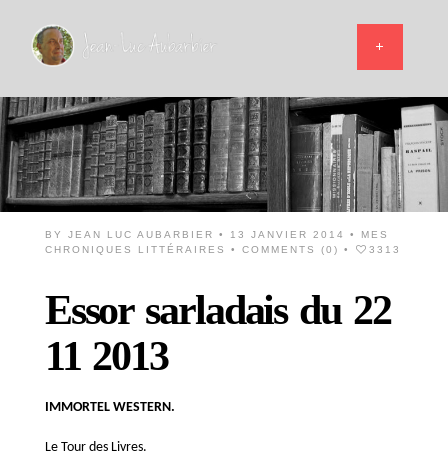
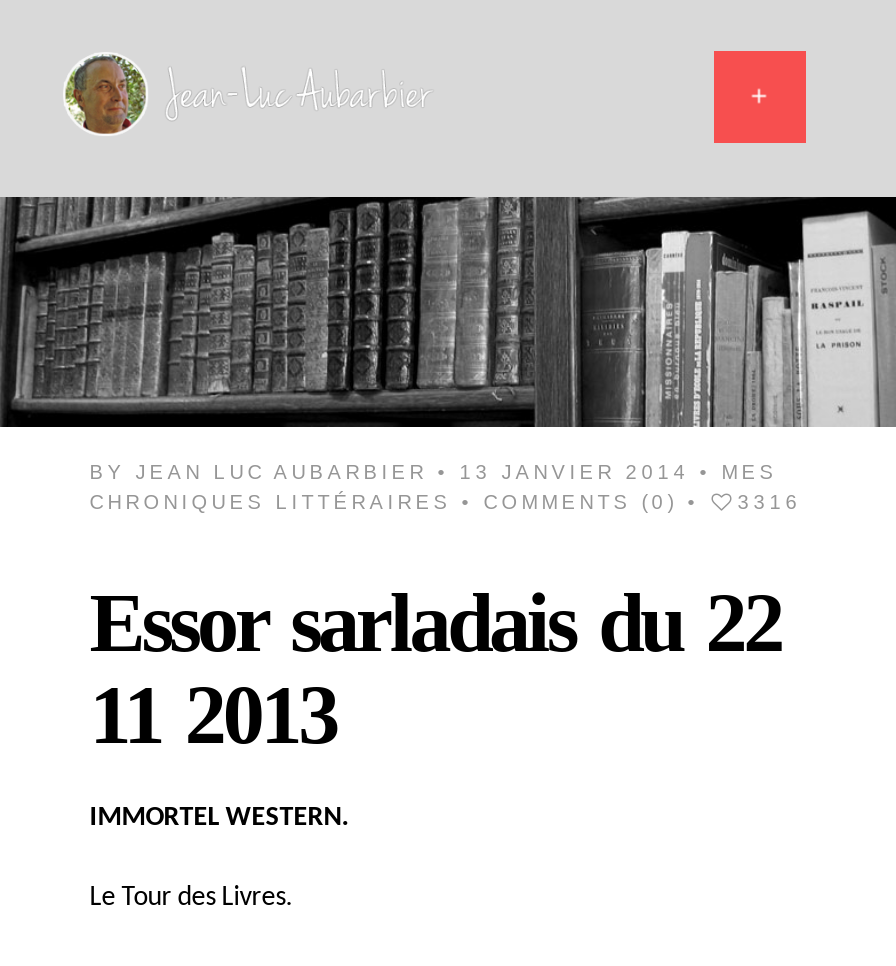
- CHRONIQUES LITTÉRAIRES • COMMENTS (0) • 3313
+ CHRONIQUES LITTÉRAIRES • COMMENTS (0) • 3316
